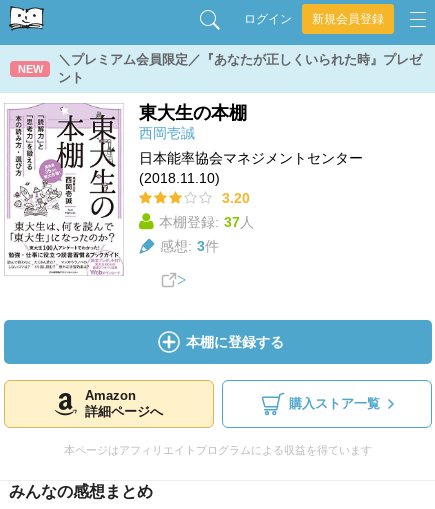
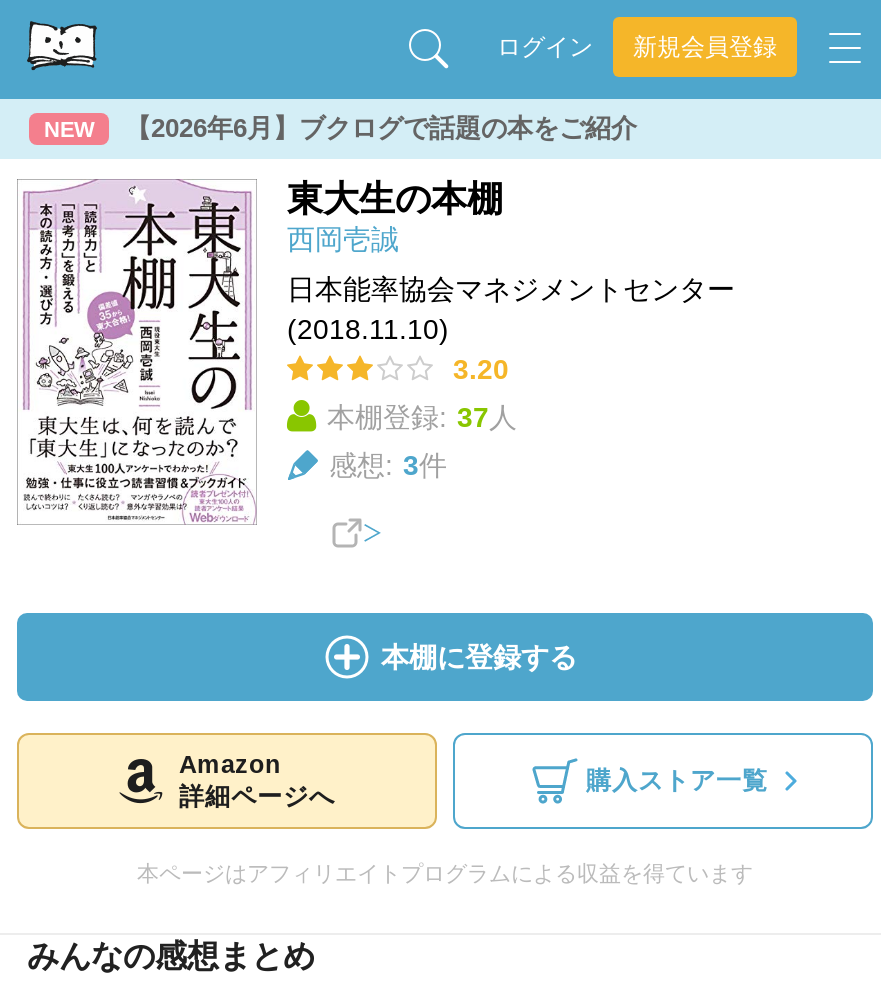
- ＼プレミアム会員限定／『あなたが正しくいられた時』プレゼ
- ント
+ 【2026年6月】ブクログで話題の本をご紹介
